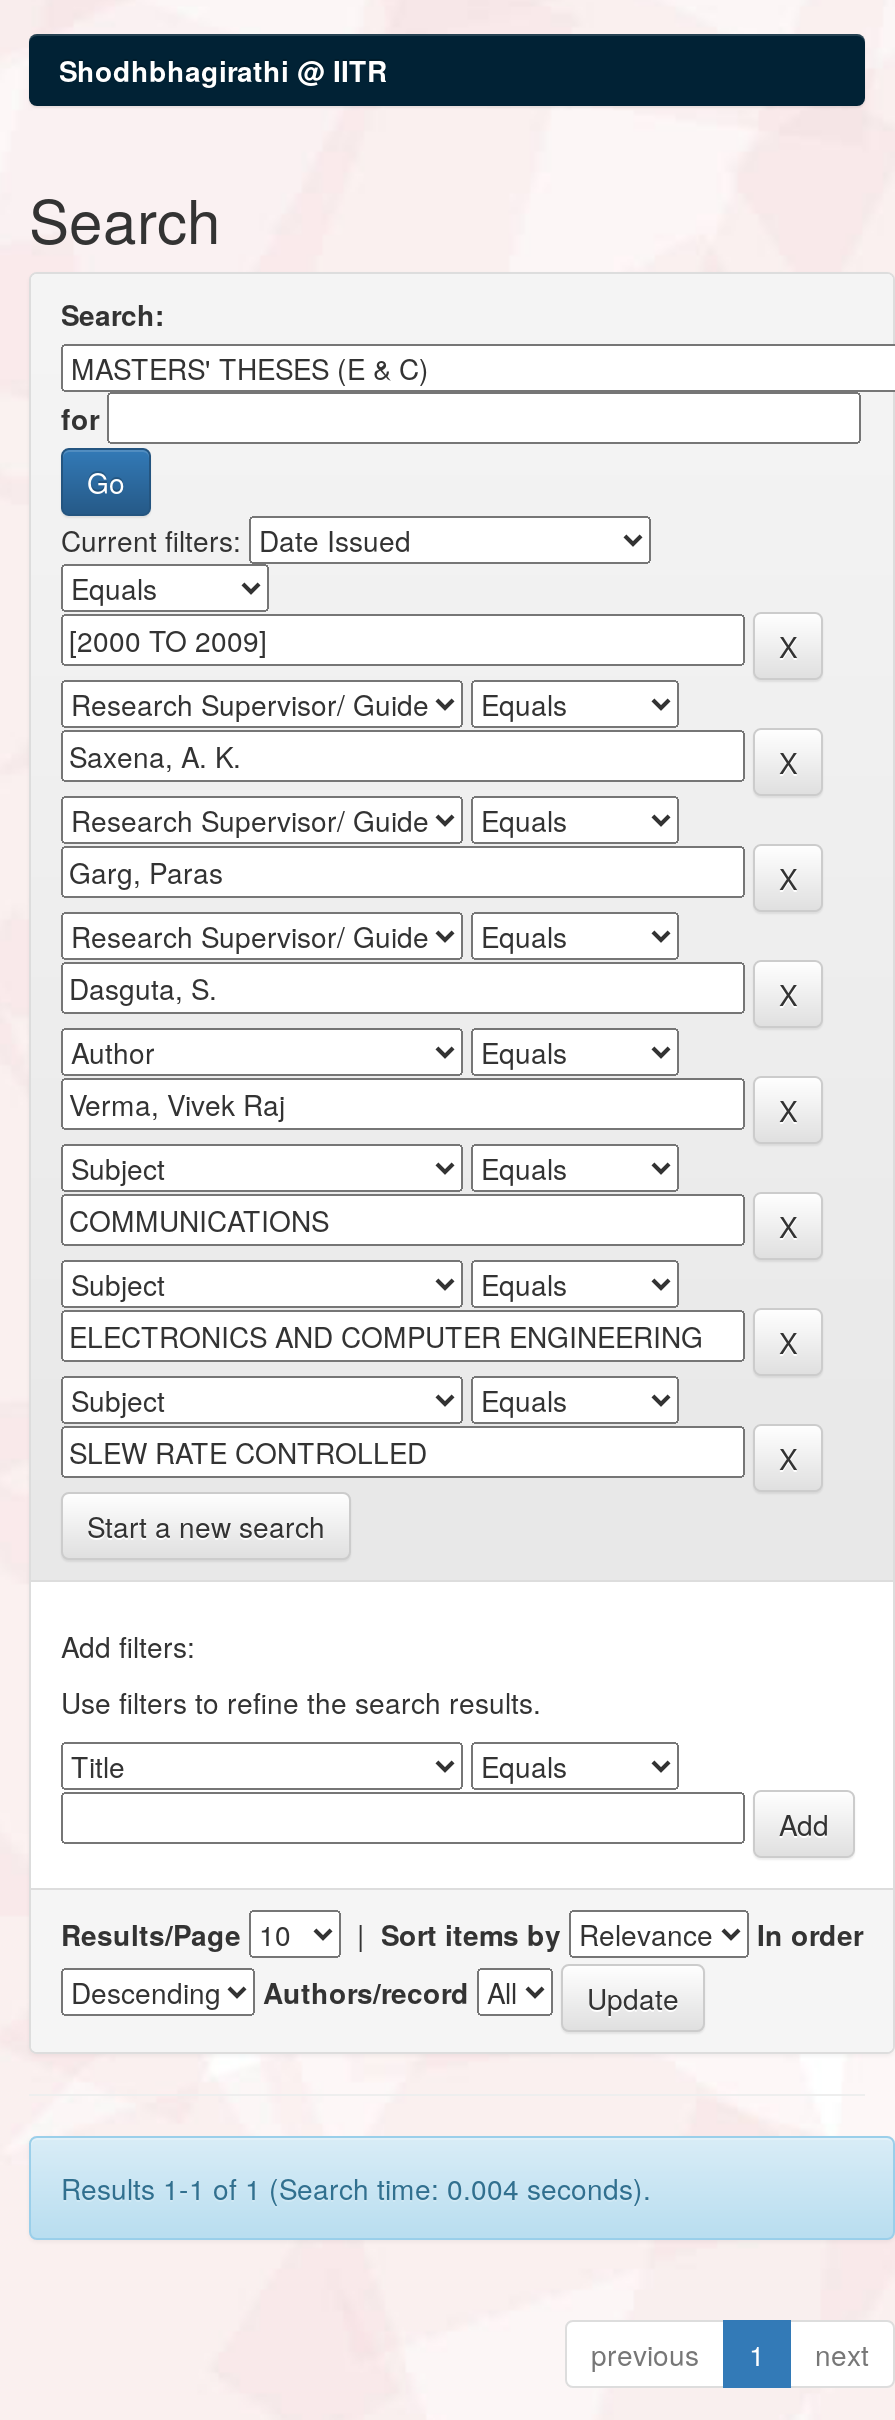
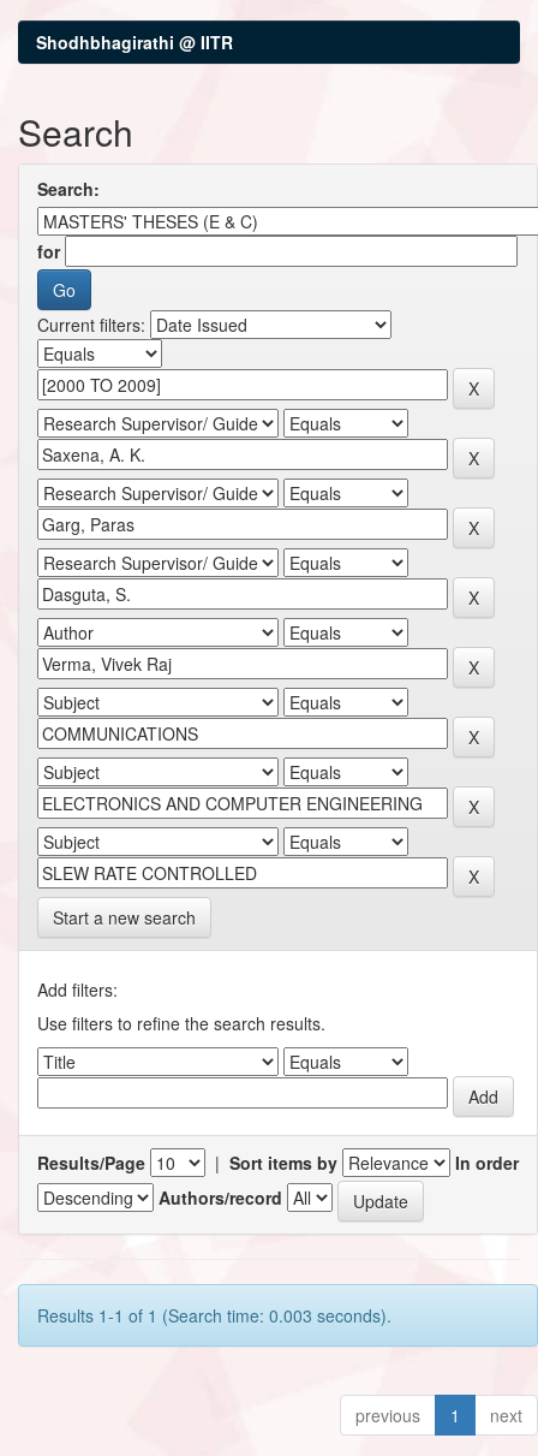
- Results 1-1 of 1 (Search time: 0.004 seconds).
+ Results 1-1 of 1 (Search time: 0.003 seconds).
